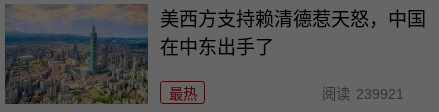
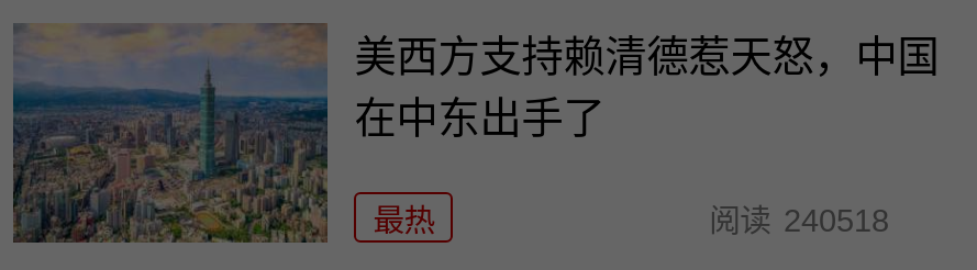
- 阅读 239921
+ 阅读 240518
